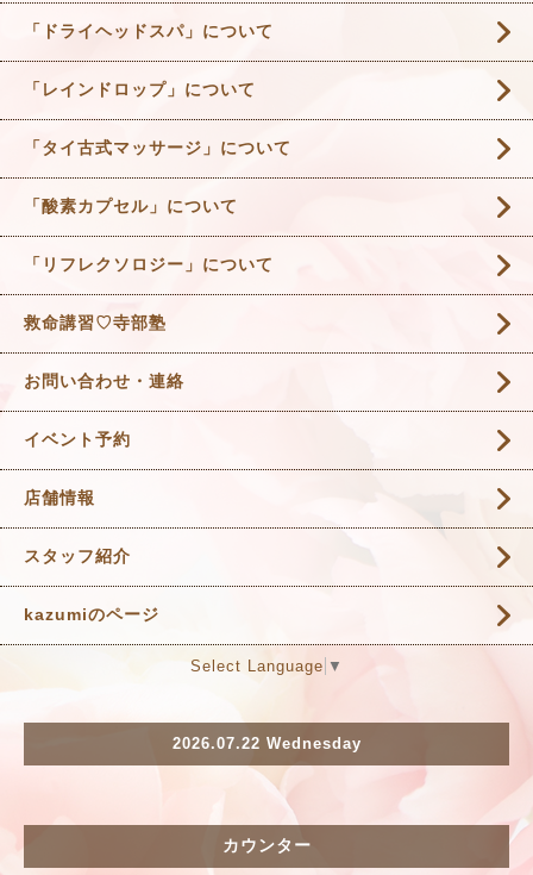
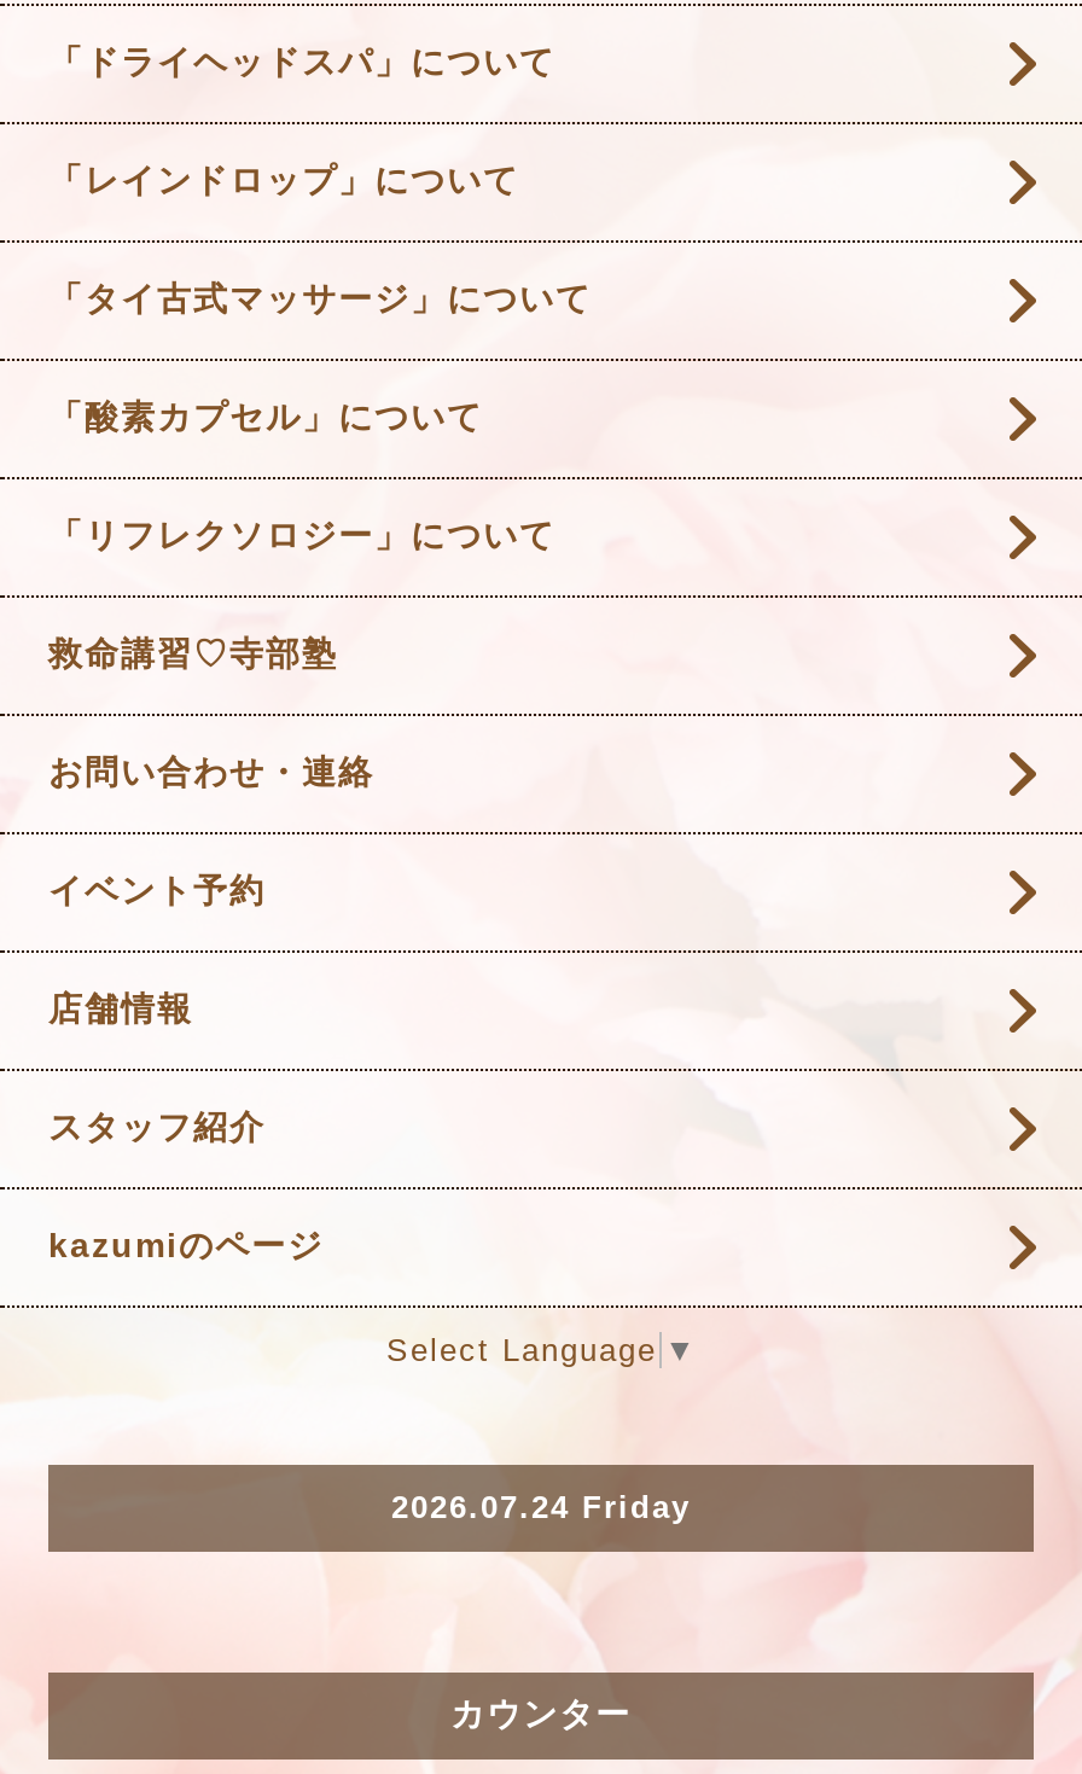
- 2026.07.22 Wednesday
+ 2026.07.24 Friday
